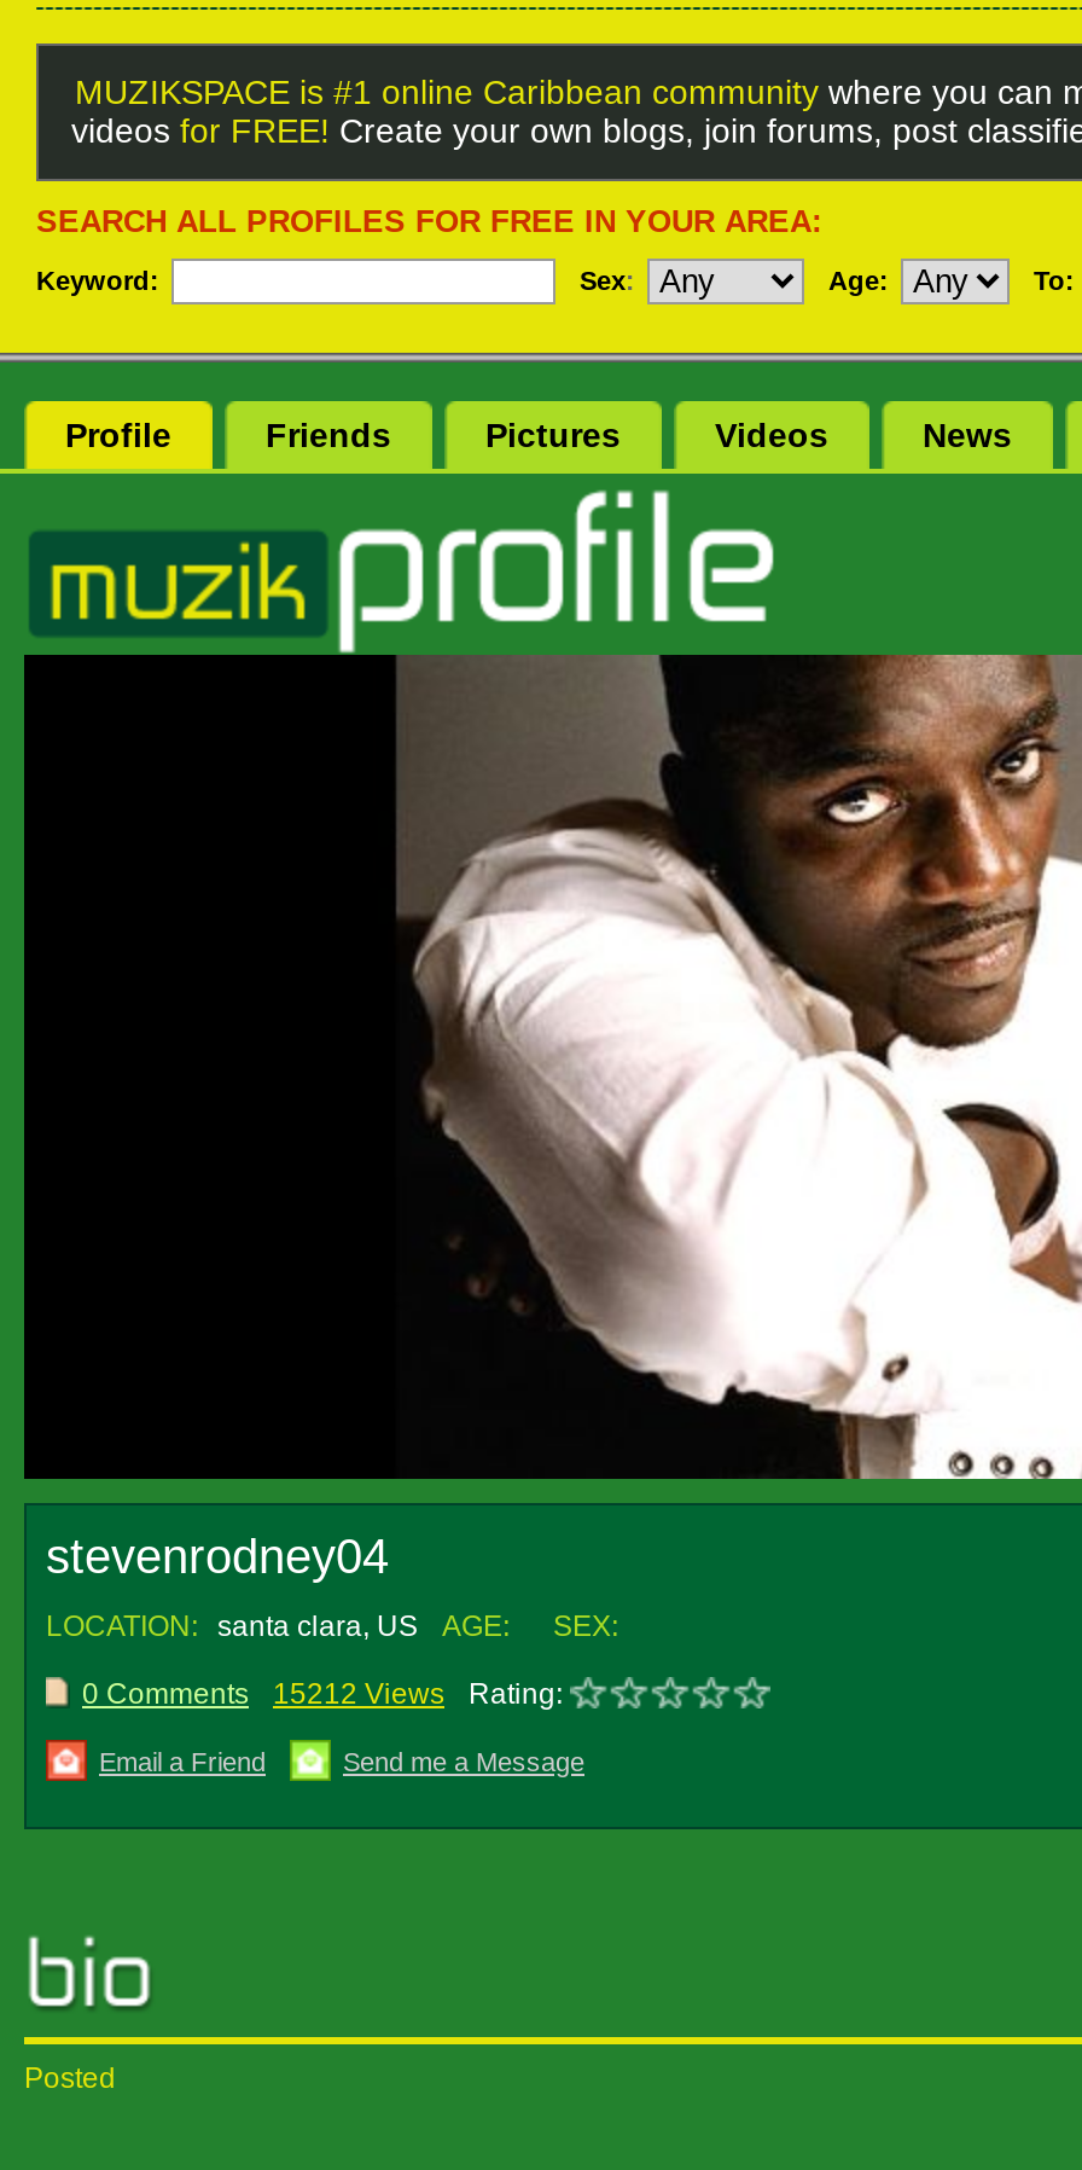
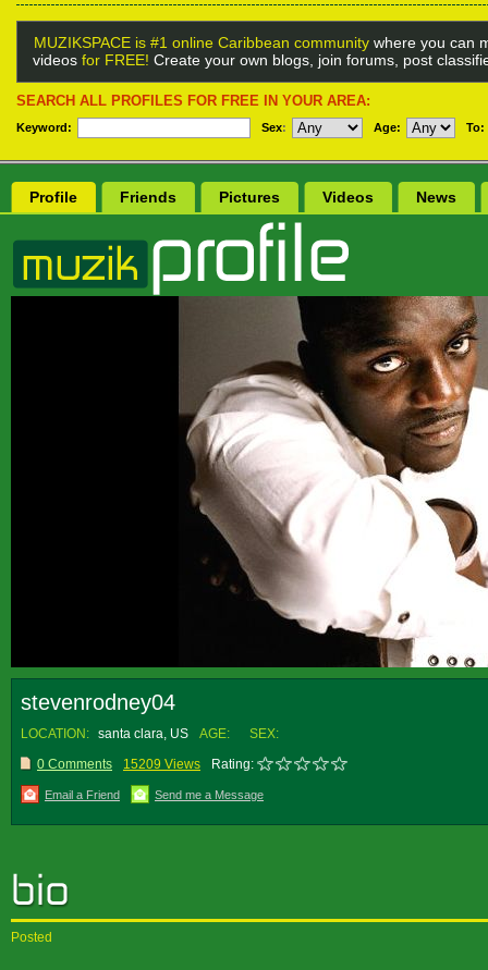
- 0 Comments 15212 Views Rating:
+ 0 Comments 15209 Views Rating:
